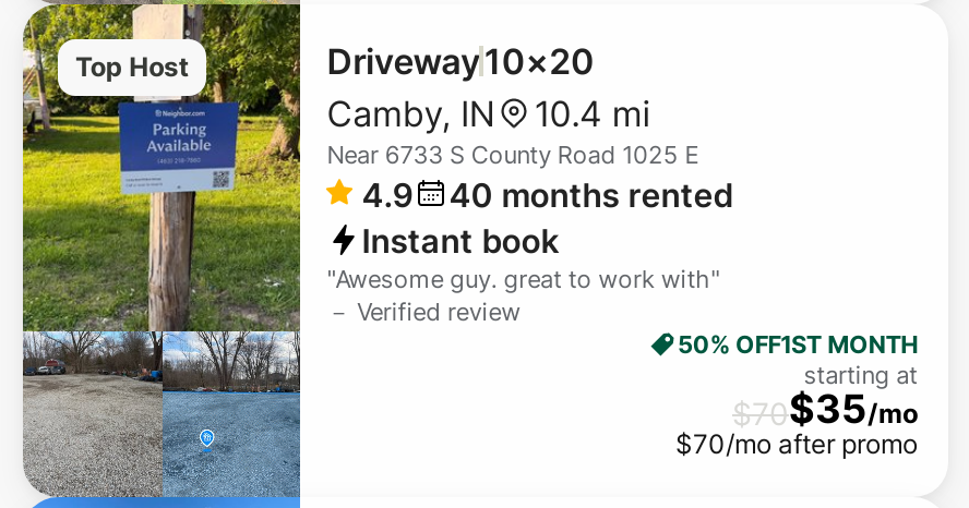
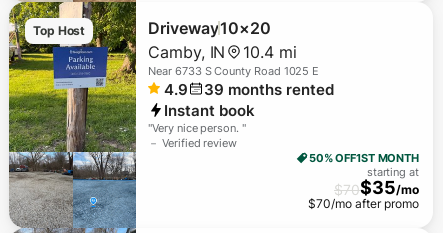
- 40 months rented
+ 39 months rented

- "Awesome guy. great to work with"
+ "Very nice person."
